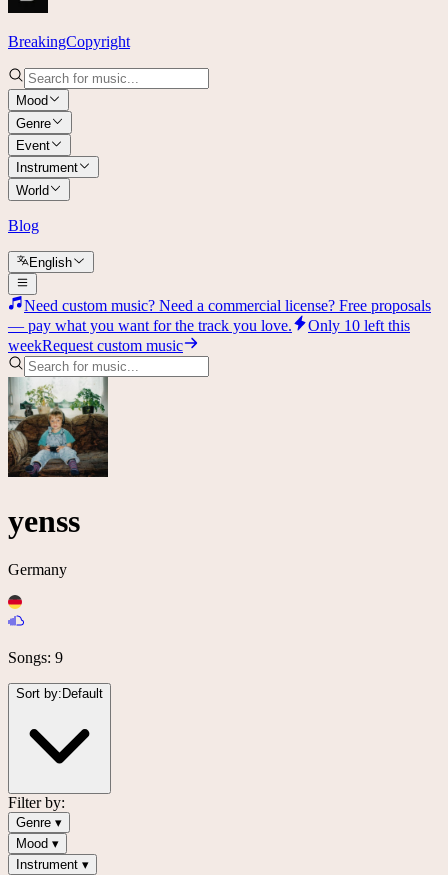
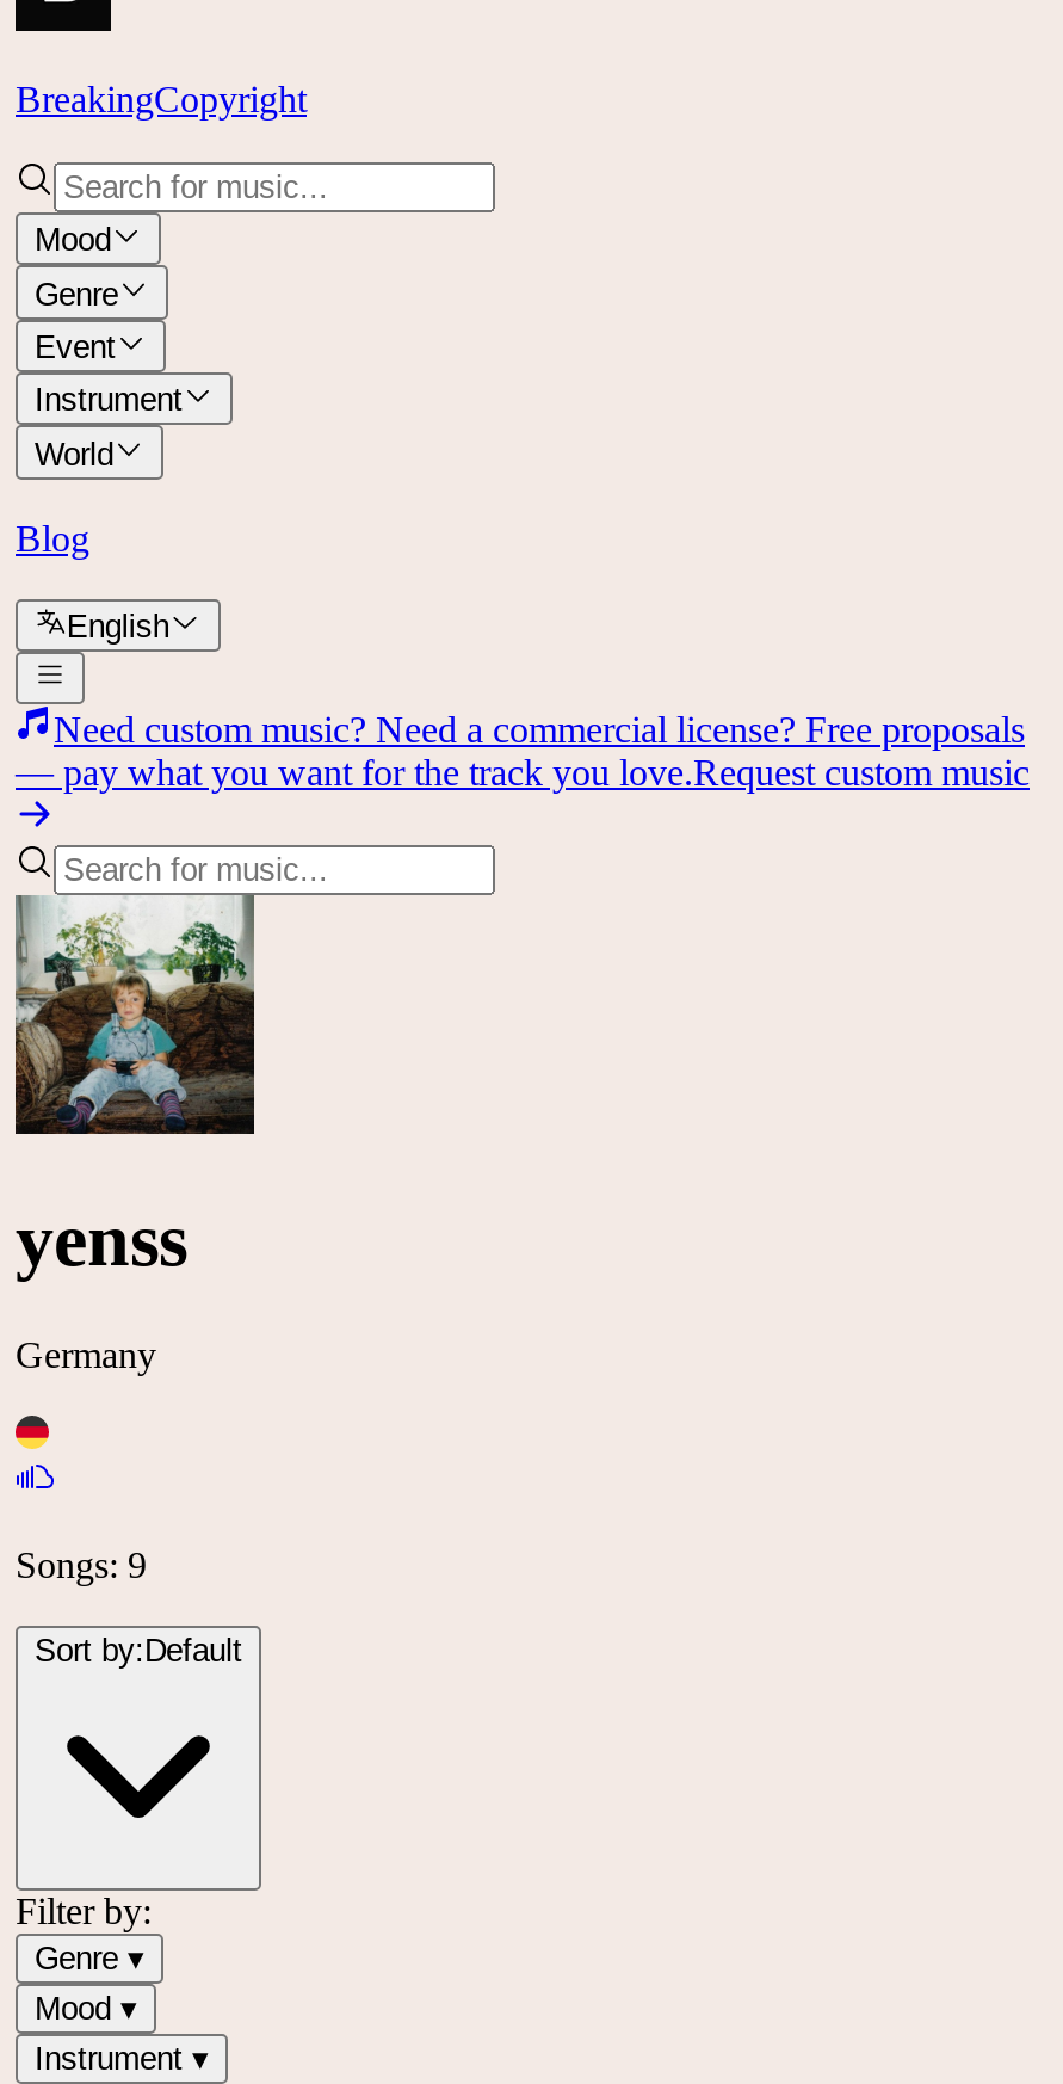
- — pay what you want for the track you love.
- Only 10 left this
- weekRequest custom music
+ — pay what you want for the track you love.Request custom music
